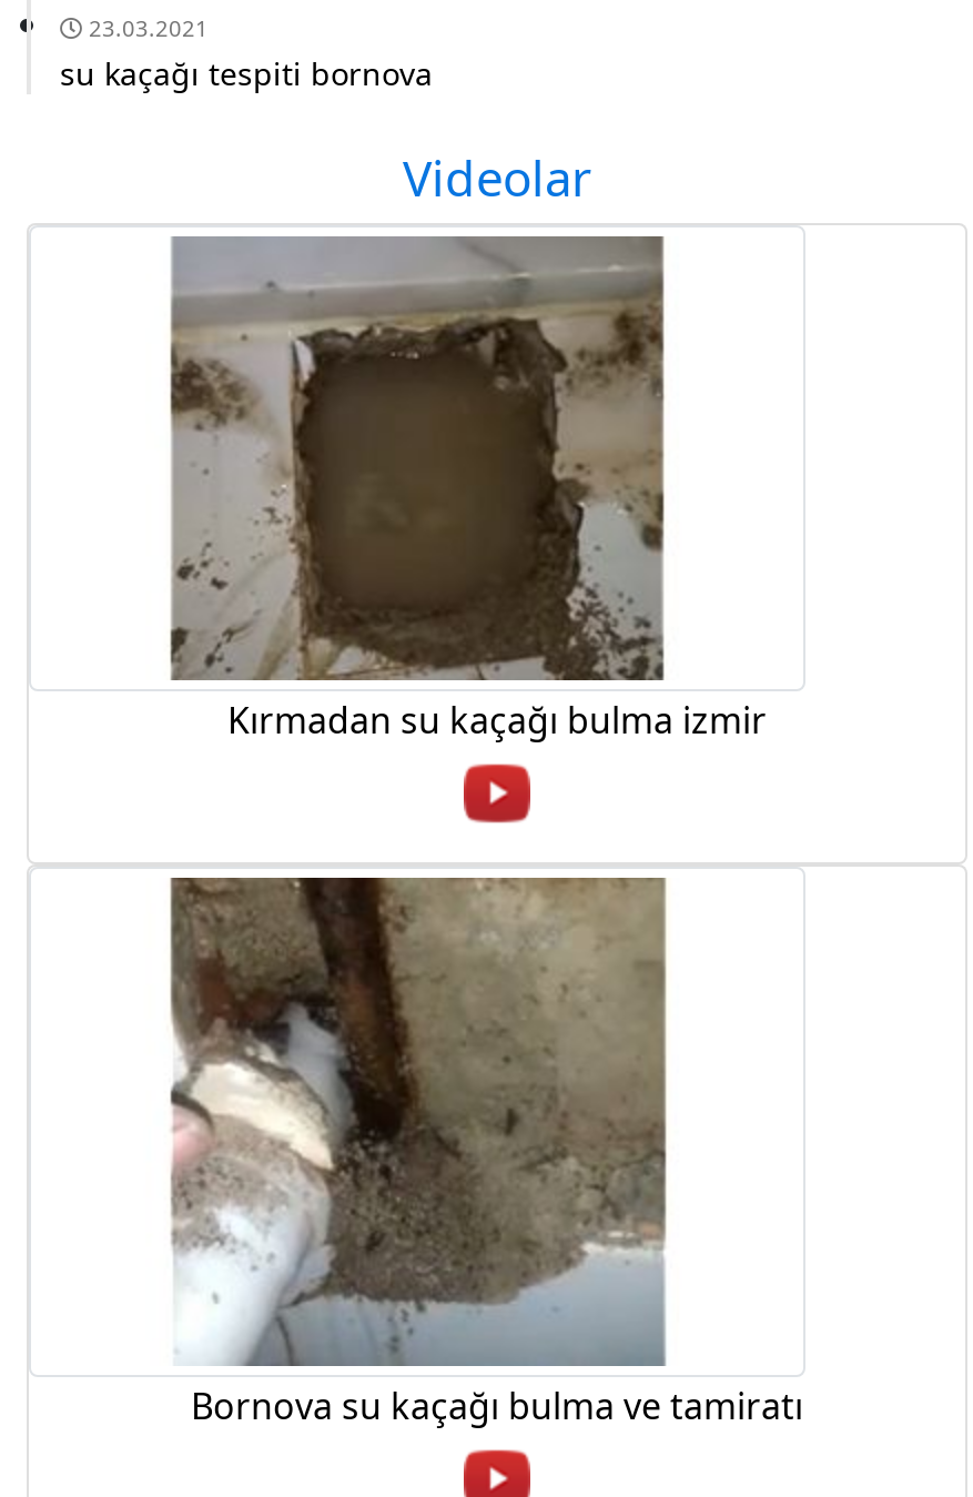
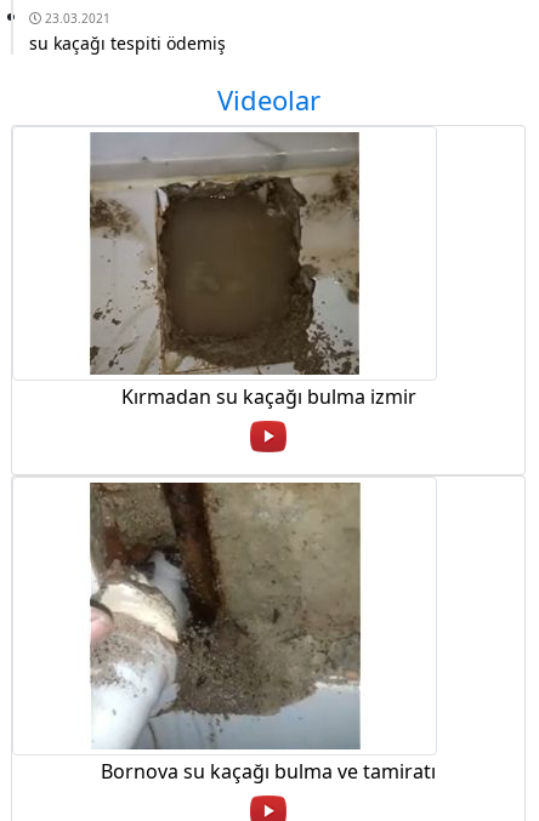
- su kaçağı tespiti bornova
+ su kaçağı tespiti ödemiş
